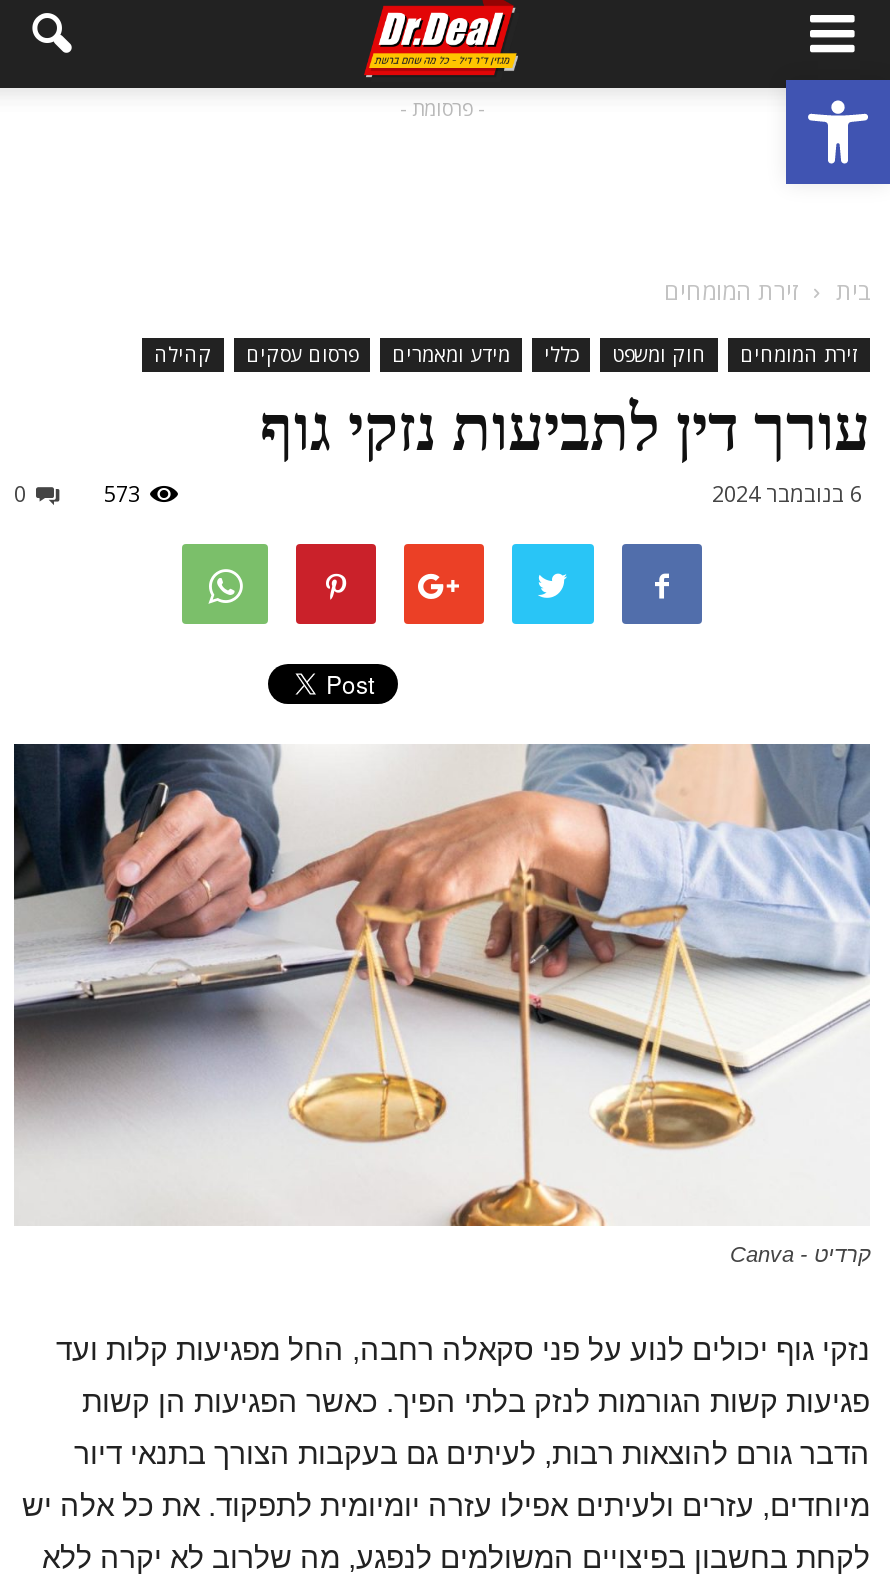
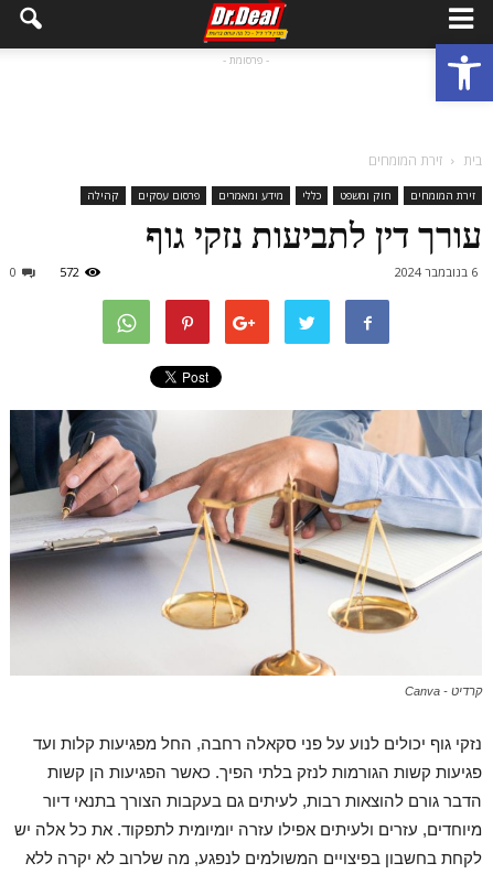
- 573
+ 572
